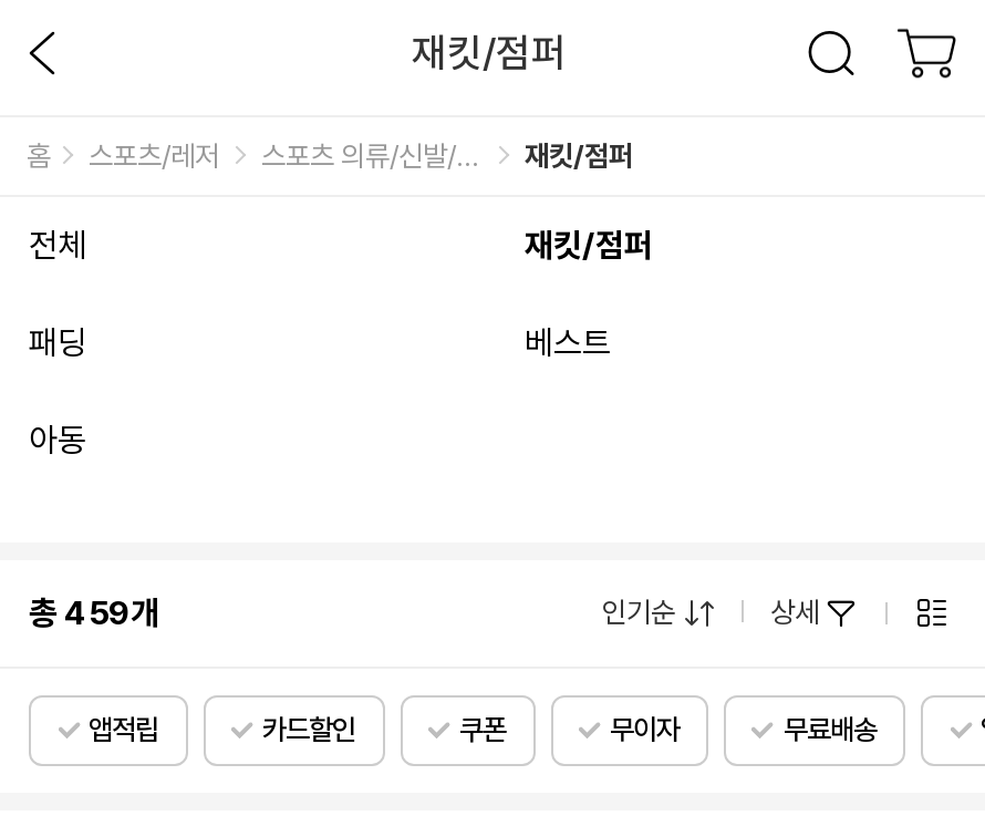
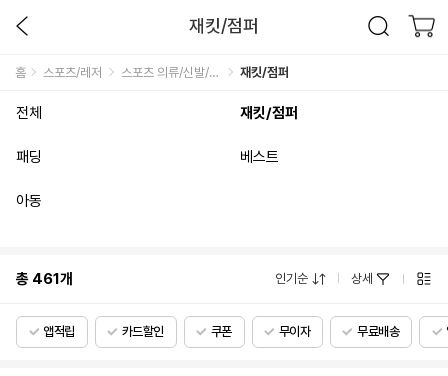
- 총 459개
+ 총 461개
